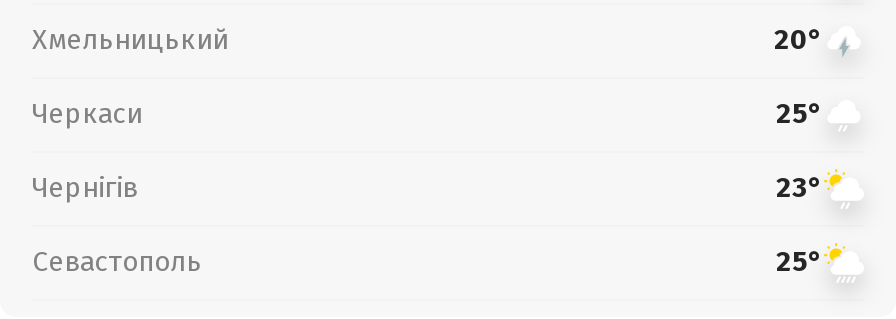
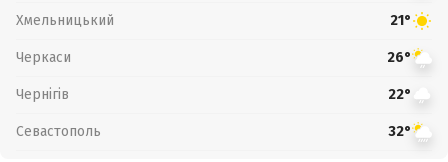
- 20°
+ 21°

- 25°
+ 26°

- 23°
+ 22°

- 25°
+ 32°
